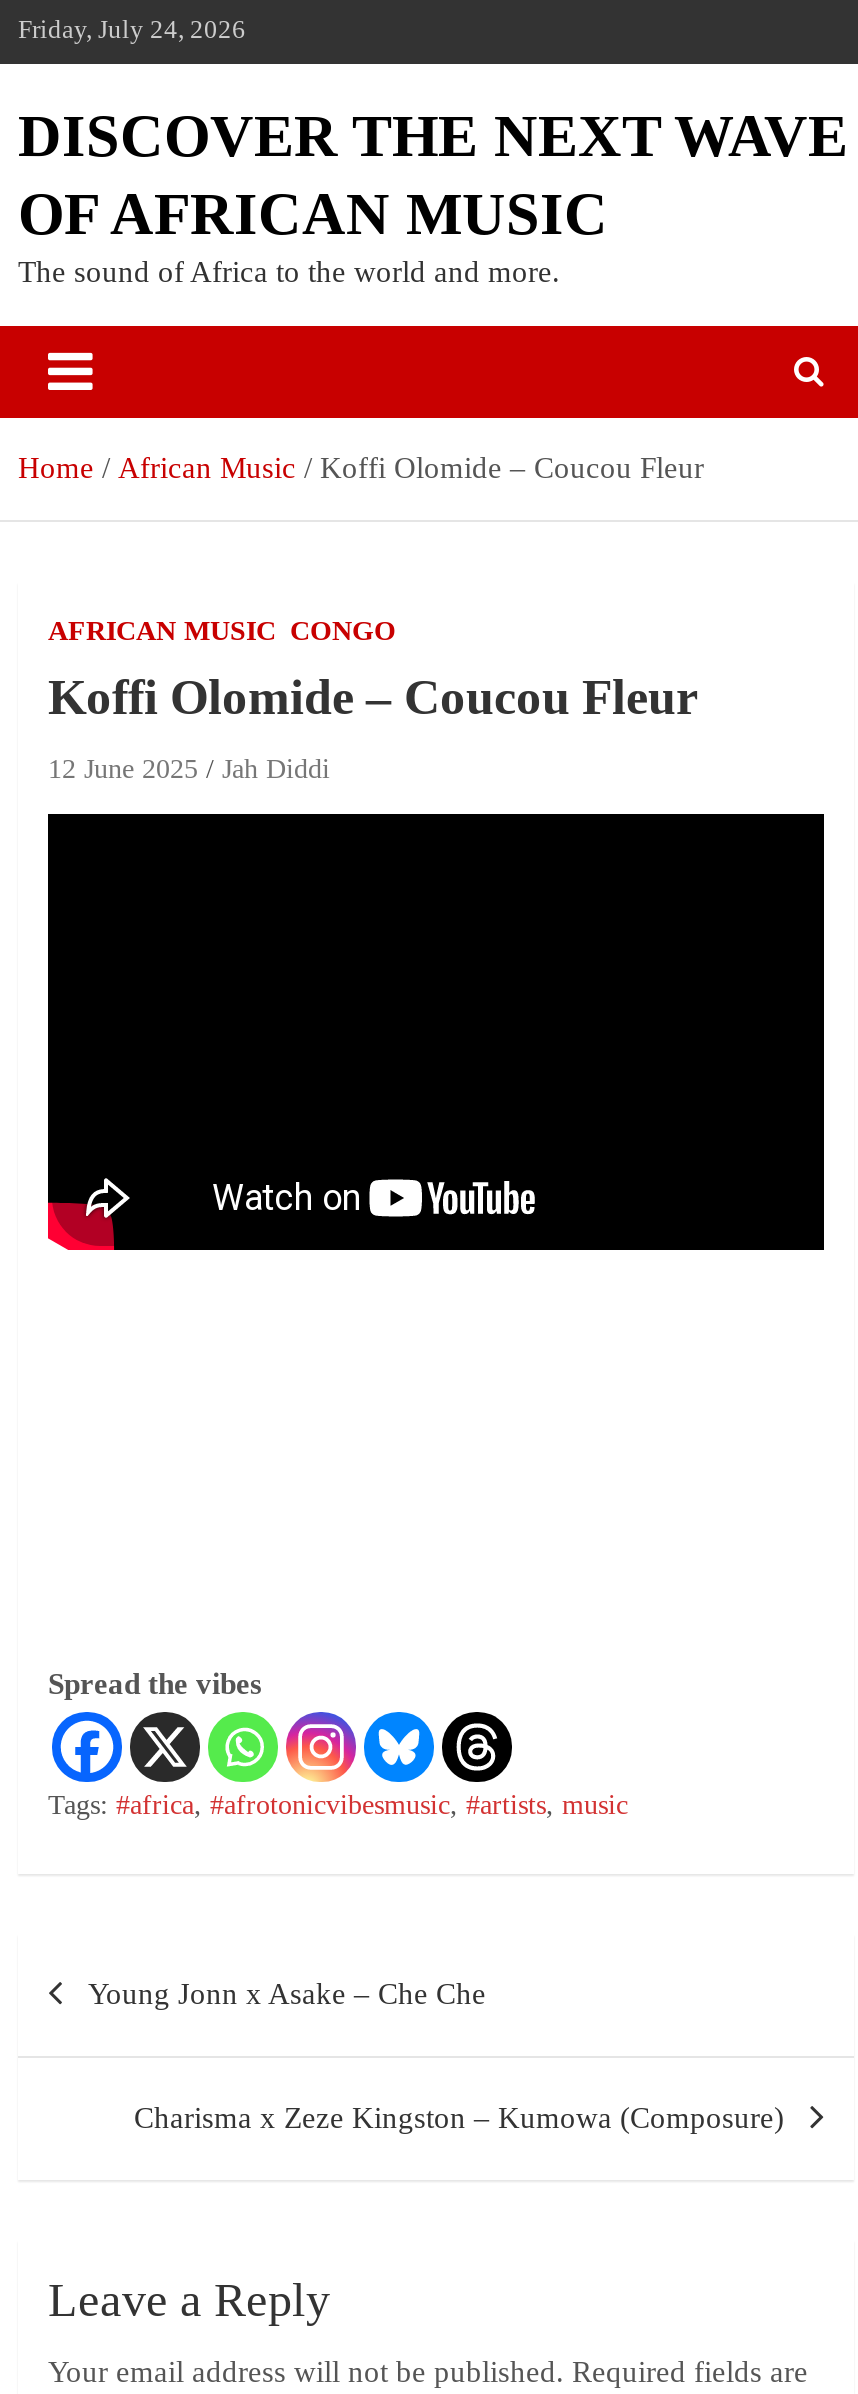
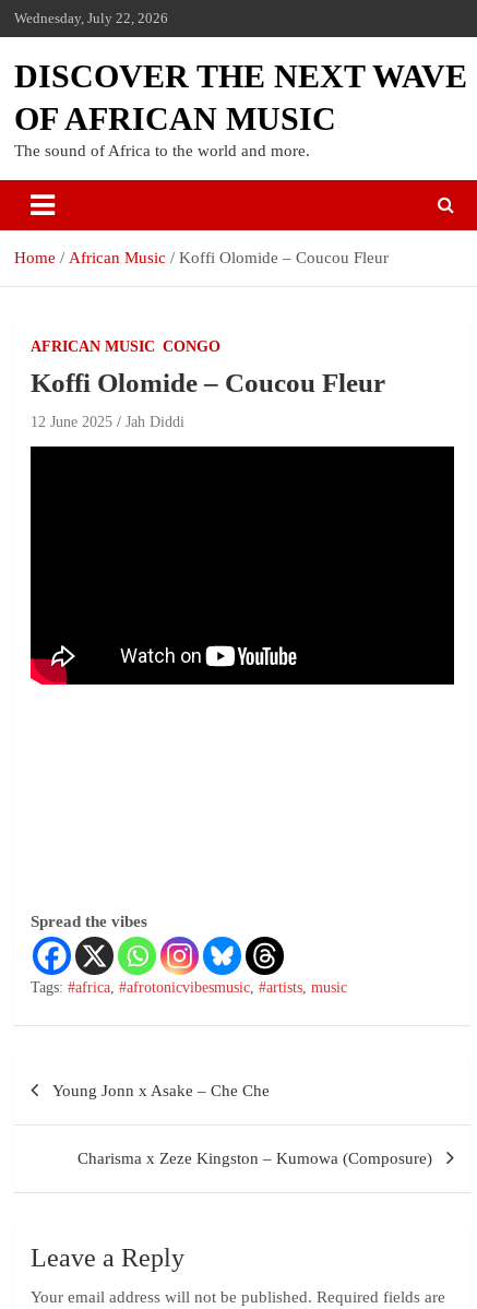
- Friday, July 24, 2026
+ Wednesday, July 22, 2026
